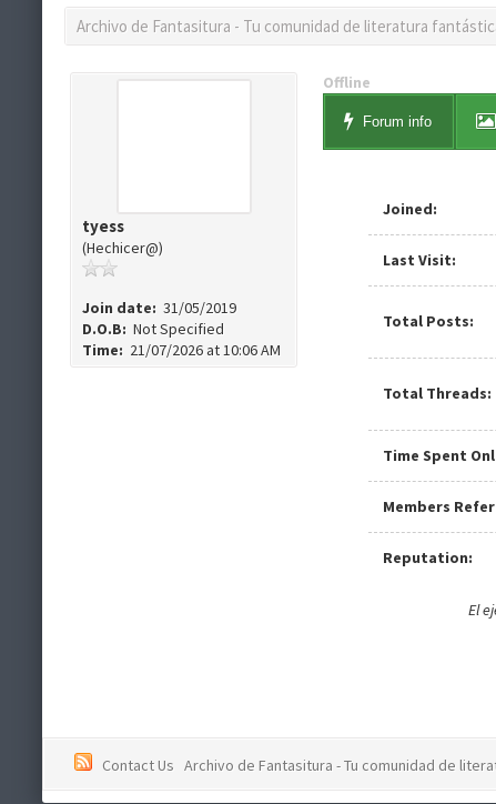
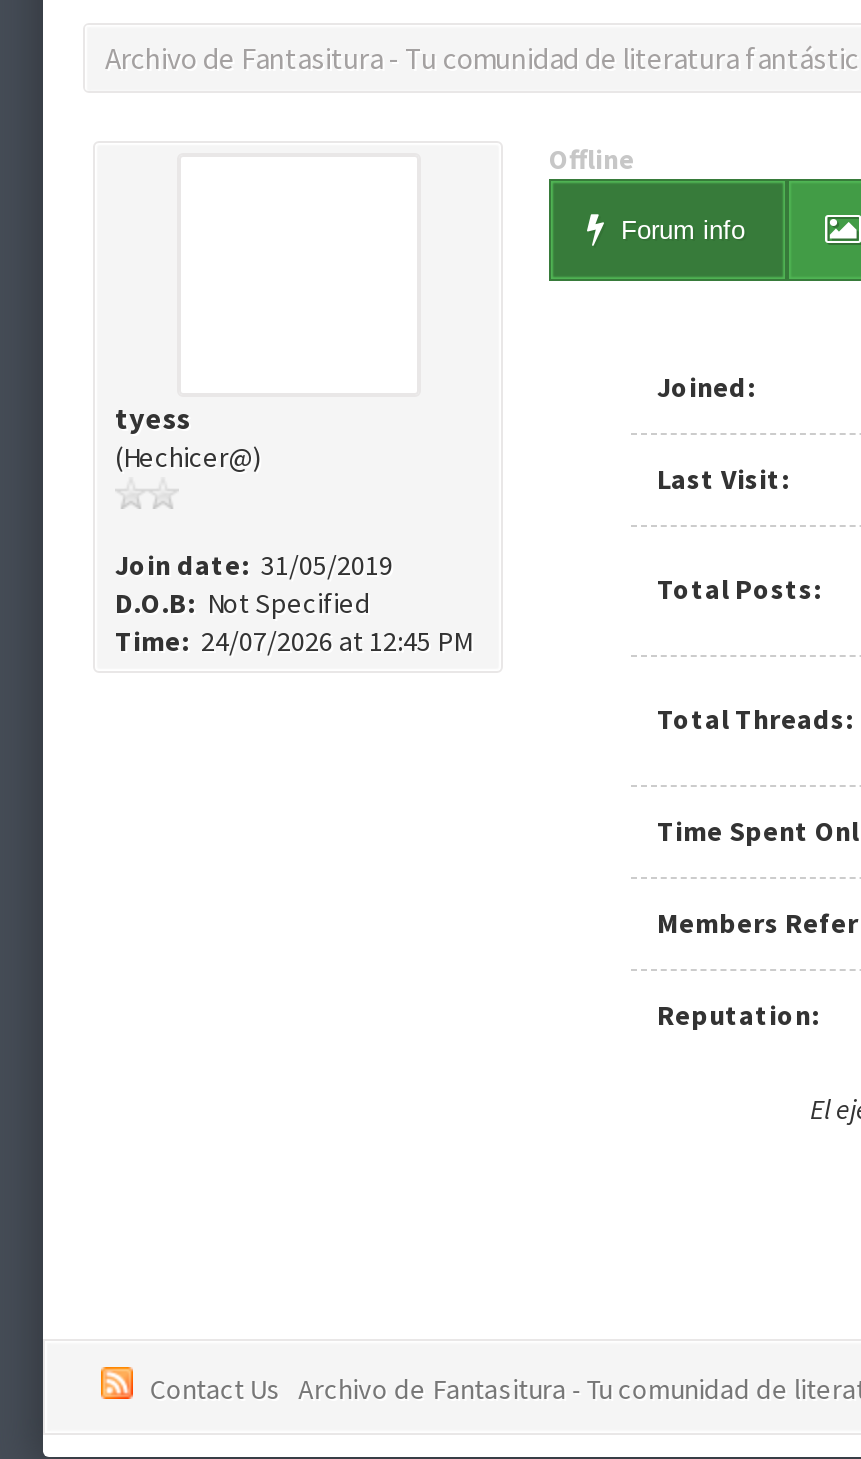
- Time: 21/07/2026 at 10:06 AM
+ Time: 24/07/2026 at 12:45 PM
